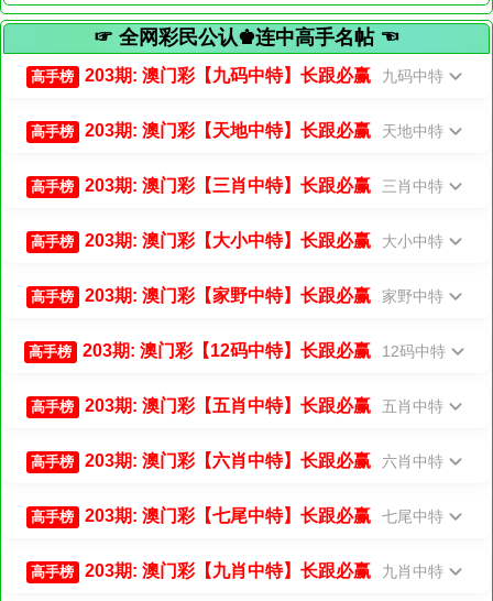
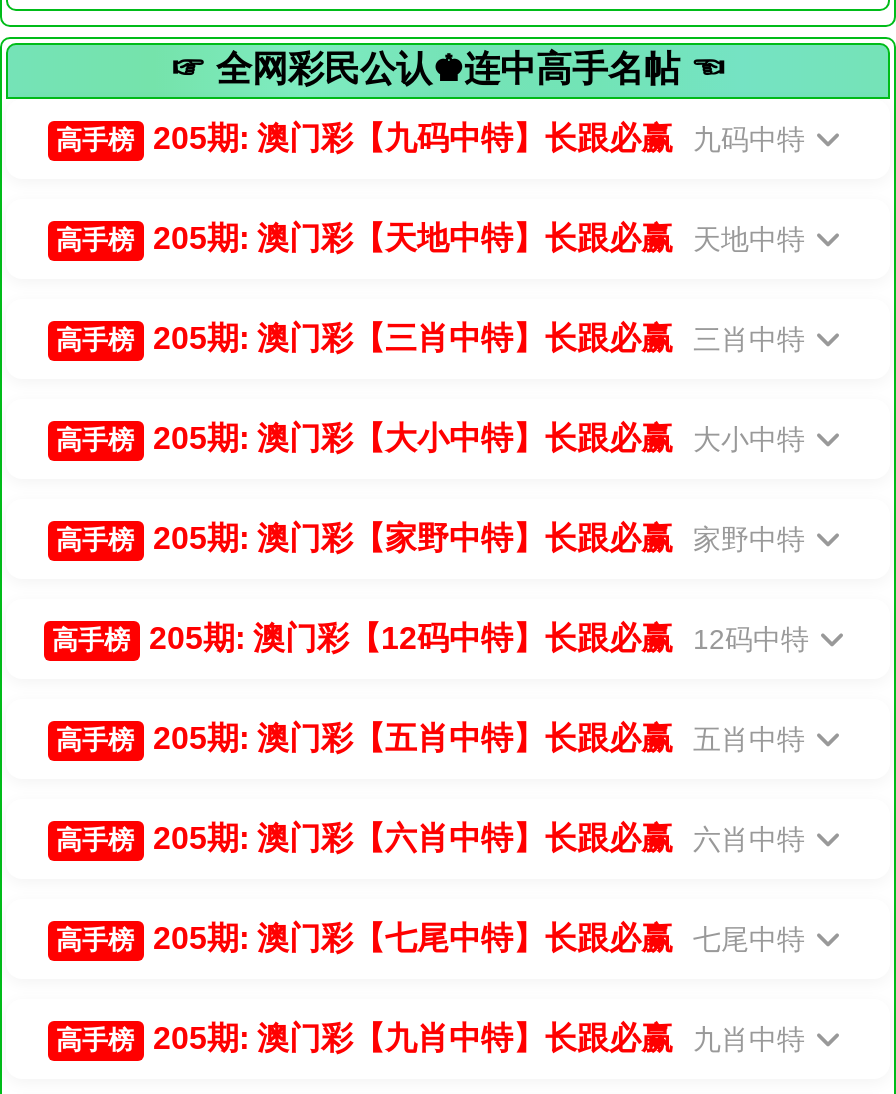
- 203期: 澳门彩【九码中特】长跟必赢
+ 205期: 澳门彩【九码中特】长跟必赢

- 203期: 澳门彩【天地中特】长跟必赢
+ 205期: 澳门彩【天地中特】长跟必赢

- 203期: 澳门彩【三肖中特】长跟必赢
+ 205期: 澳门彩【三肖中特】长跟必赢

- 203期: 澳门彩【大小中特】长跟必赢
+ 205期: 澳门彩【大小中特】长跟必赢

- 203期: 澳门彩【家野中特】长跟必赢
+ 205期: 澳门彩【家野中特】长跟必赢

- 203期: 澳门彩【12码中特】长跟必赢
+ 205期: 澳门彩【12码中特】长跟必赢

- 203期: 澳门彩【五肖中特】长跟必赢
+ 205期: 澳门彩【五肖中特】长跟必赢

- 203期: 澳门彩【六肖中特】长跟必赢
+ 205期: 澳门彩【六肖中特】长跟必赢

- 203期: 澳门彩【七尾中特】长跟必赢
+ 205期: 澳门彩【七尾中特】长跟必赢

- 203期: 澳门彩【九肖中特】长跟必赢
+ 205期: 澳门彩【九肖中特】长跟必赢
